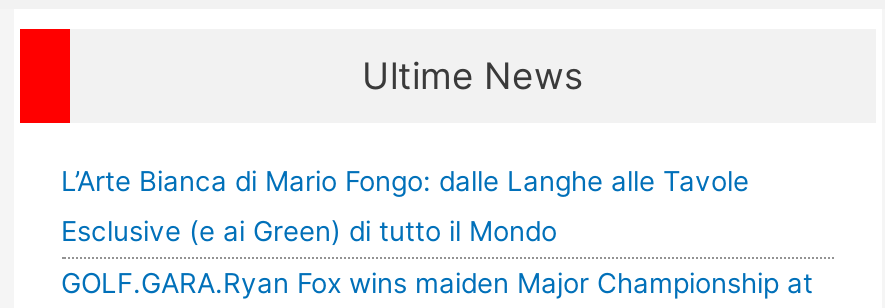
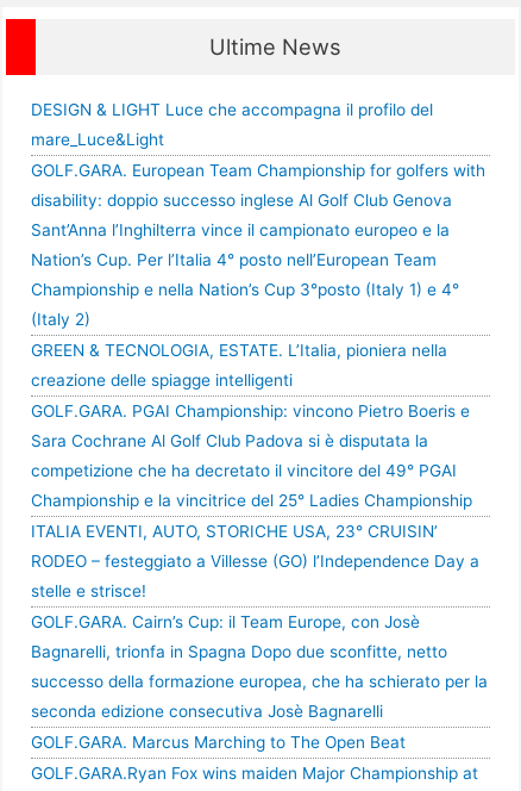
- L’Arte Bianca di Mario Fongo: dalle Langhe alle Tavole
- Esclusive (e ai Green) di tutto il Mondo
+ DESIGN & LIGHT Luce che accompagna il profilo del
+ mare_Luce&Light
+ GOLF.GARA. European Team Championship for golfers with
+ disability: doppio successo inglese Al Golf Club Genova
+ Sant’Anna l’Inghilterra vince il campionato europeo e la
+ Nation’s Cup. Per l’Italia 4° posto nell’European Team
+ Championship e nella Nation’s Cup 3°posto (Italy 1) e 4°
+ (Italy 2)
+ GREEN & TECNOLOGIA, ESTATE. L’Italia, pioniera nella
+ creazione delle spiagge intelligenti
+ GOLF.GARA. PGAI Championship: vincono Pietro Boeris e
+ Sara Cochrane Al Golf Club Padova si è disputata la
+ competizione che ha decretato il vincitore del 49° PGAI
+ Championship e la vincitrice del 25° Ladies Championship
+ ITALIA EVENTI, AUTO, STORICHE USA, 23° CRUISIN’
+ RODEO – festeggiato a Villesse (GO) l’Independence Day a
+ stelle e strisce!
+ GOLF.GARA. Cairn’s Cup: il Team Europe, con Josè
+ Bagnarelli, trionfa in Spagna Dopo due sconfitte, netto
+ successo della formazione europea, che ha schierato per la
+ seconda edizione consecutiva Josè Bagnarelli
+ GOLF.GARA. Marcus Marching to The Open Beat
